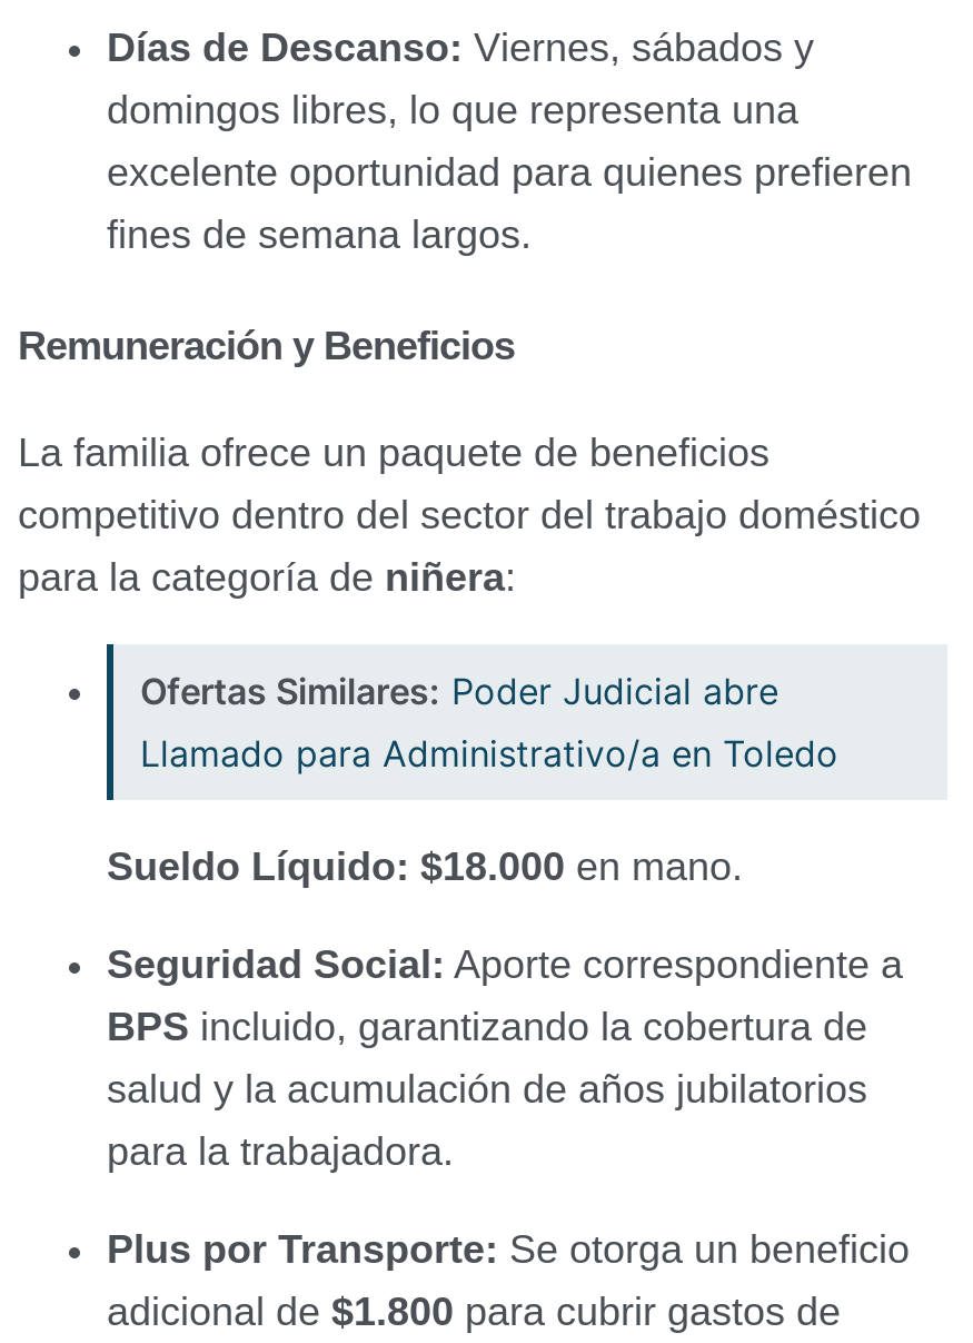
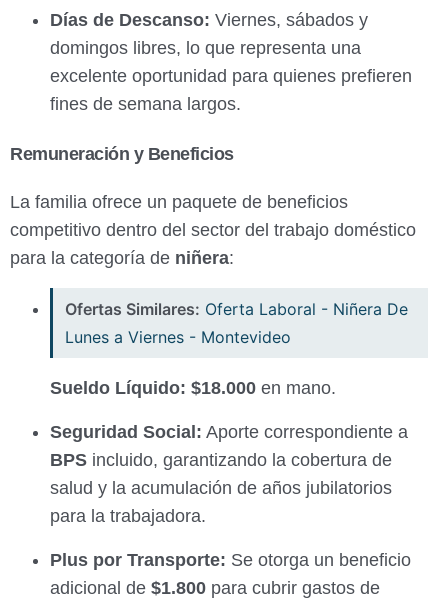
- Ofertas Similares: Poder Judicial abre
- Llamado para Administrativo/a en Toledo
+ Ofertas Similares: Oferta Laboral - Niñera De
+ Lunes a Viernes - Montevideo
